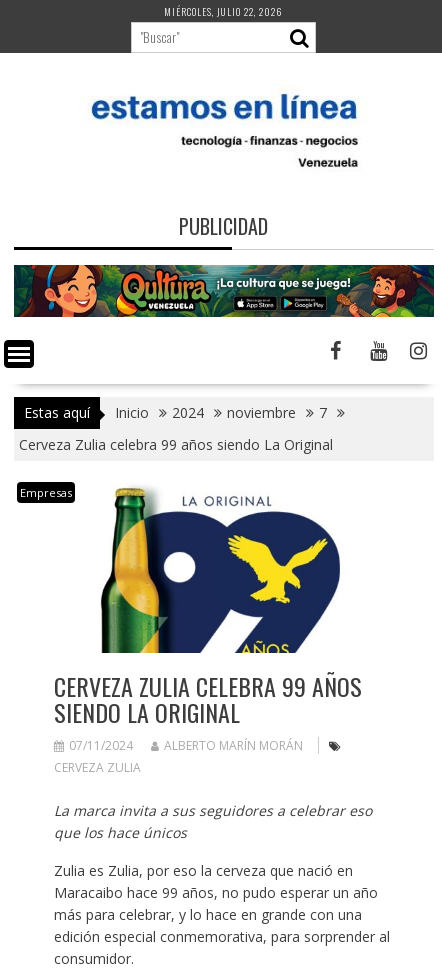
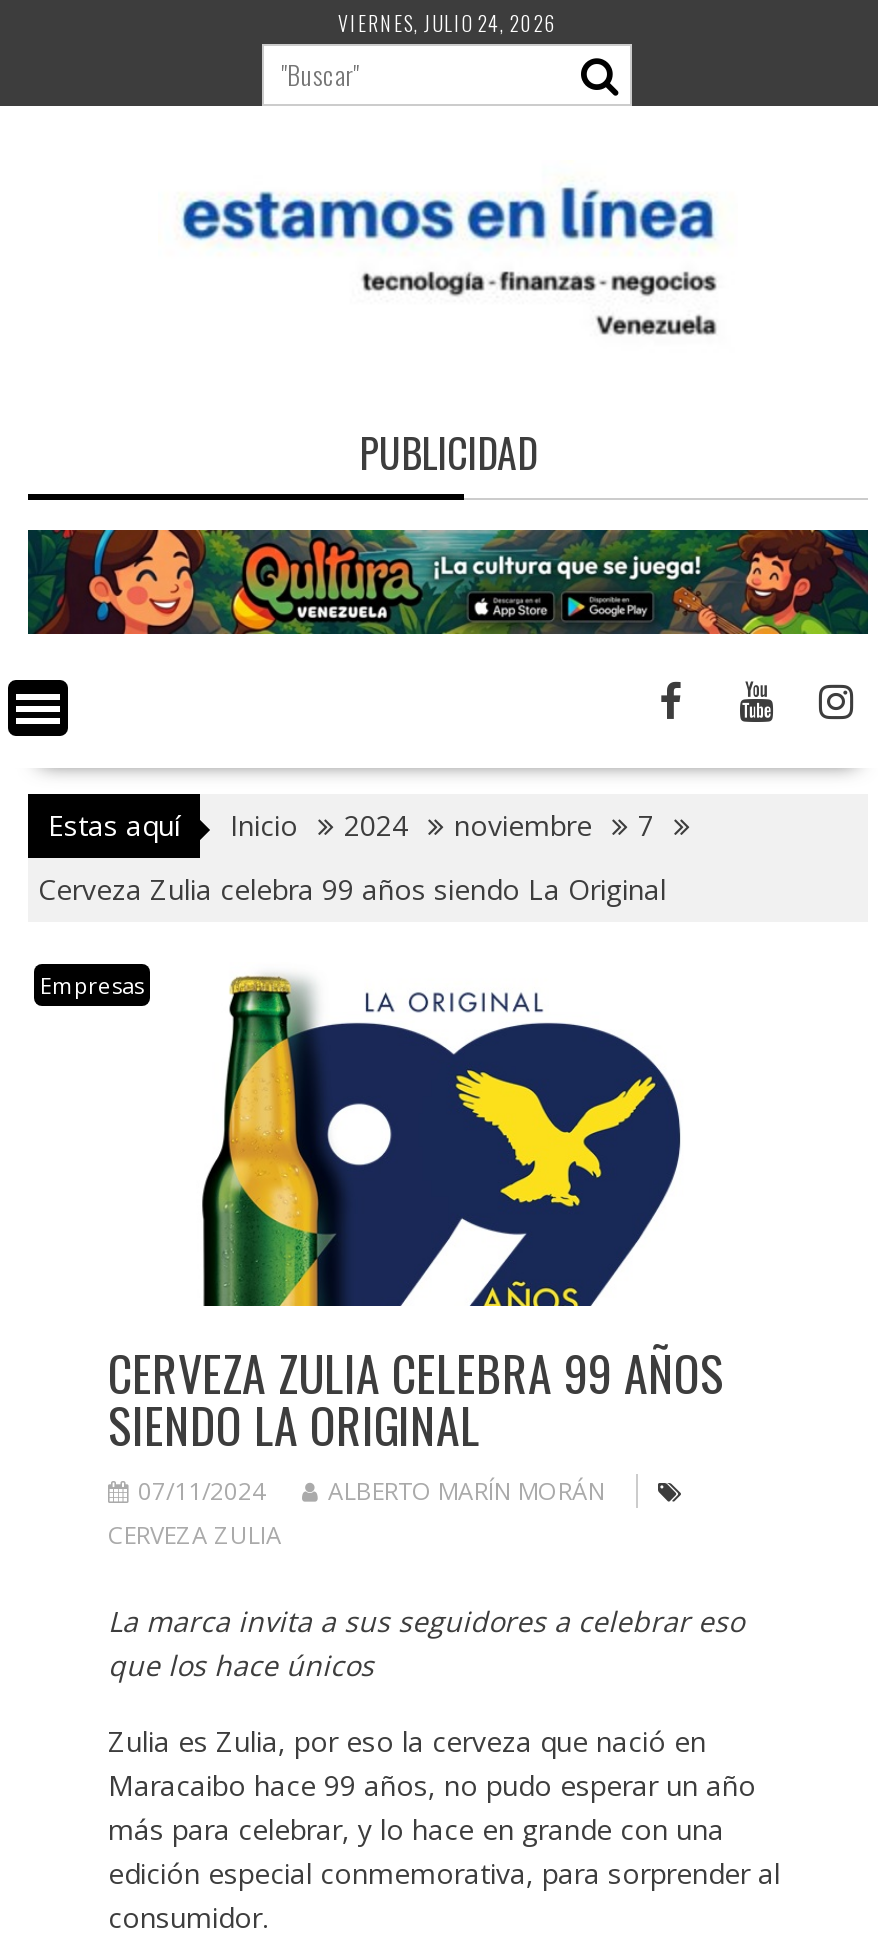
- MIÉRCOLES, JULIO 22, 2026
+ VIERNES, JULIO 24, 2026
